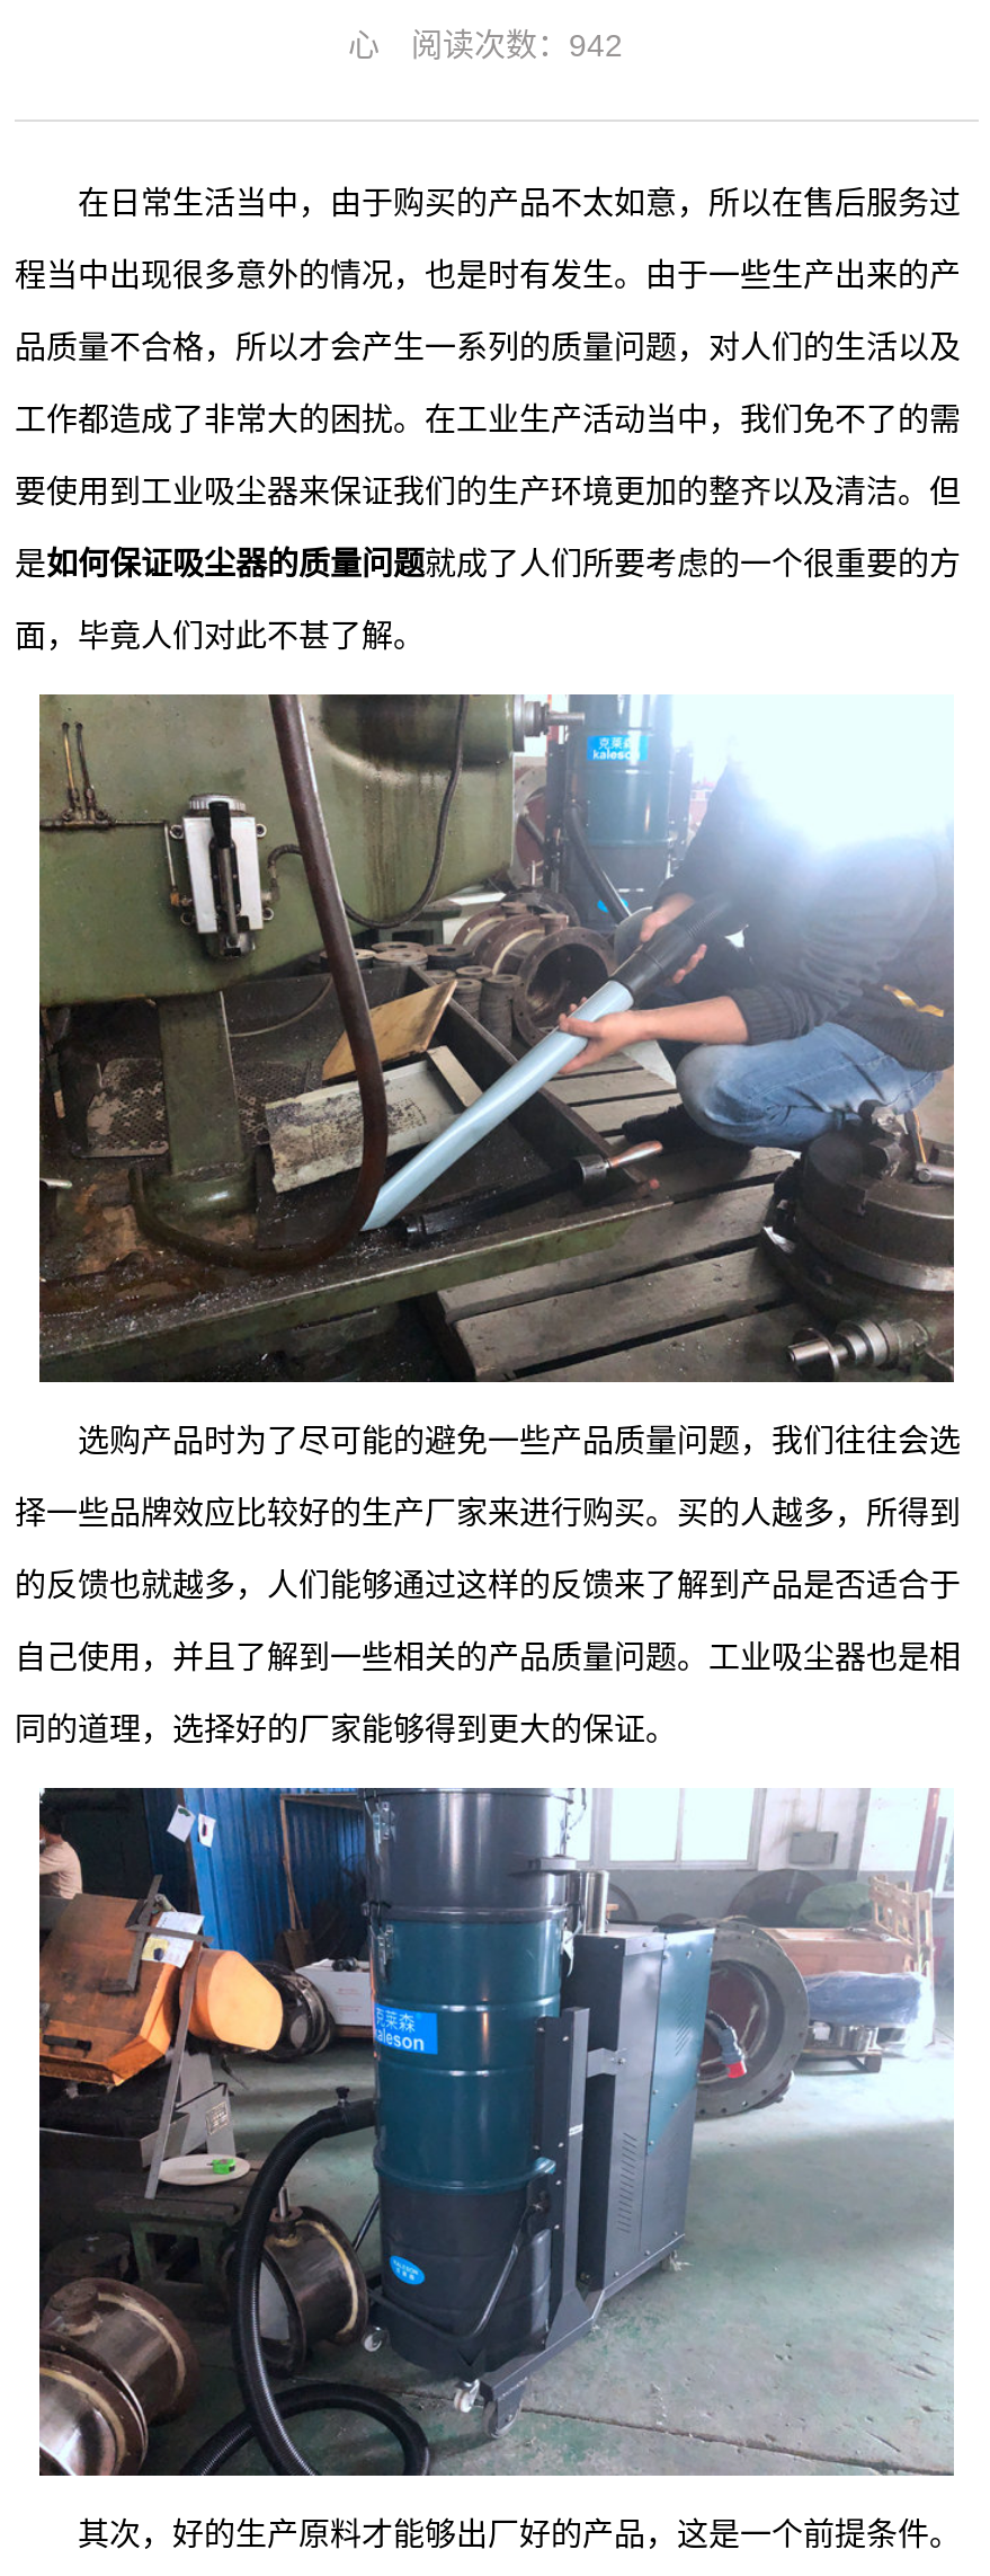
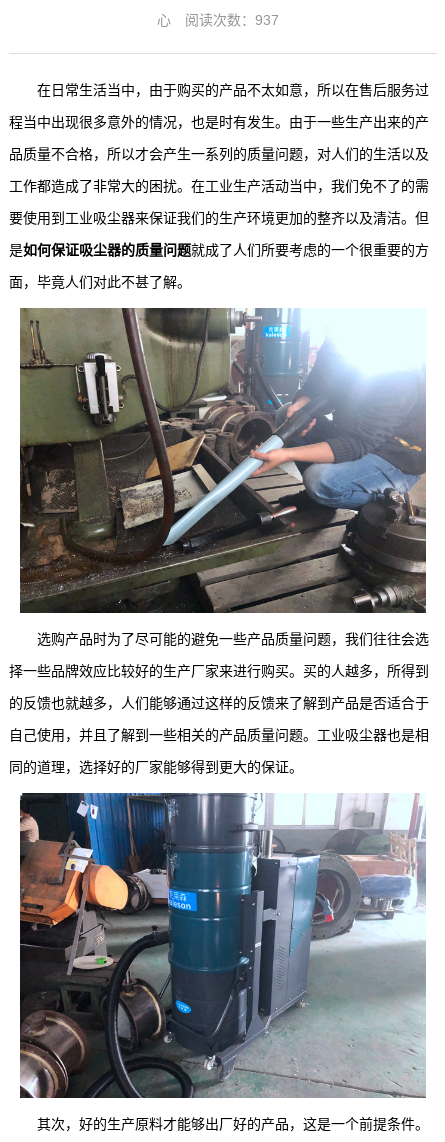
- 心 阅读次数：942
+ 心 阅读次数：937
